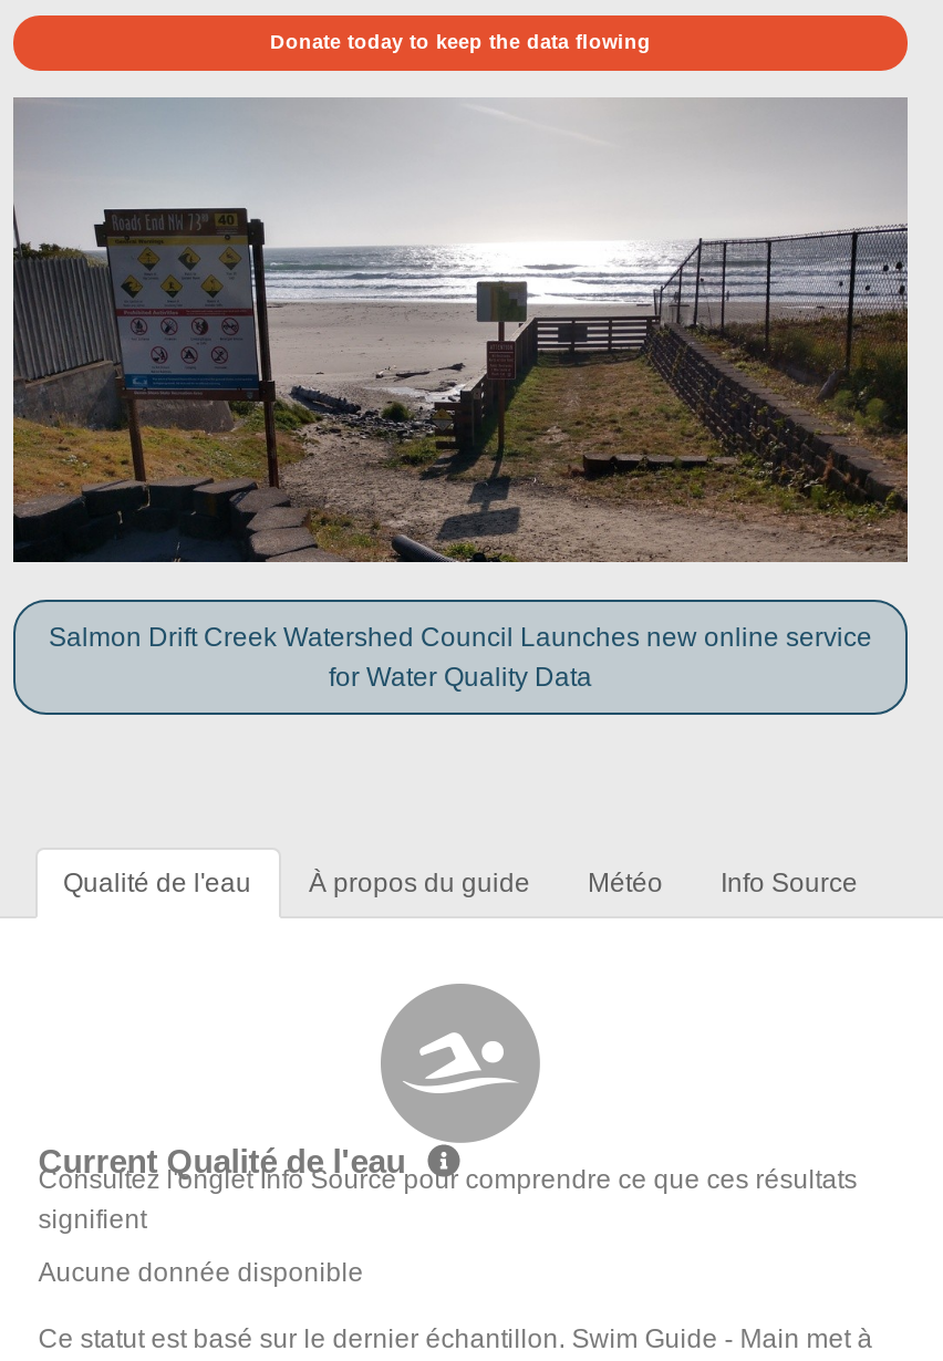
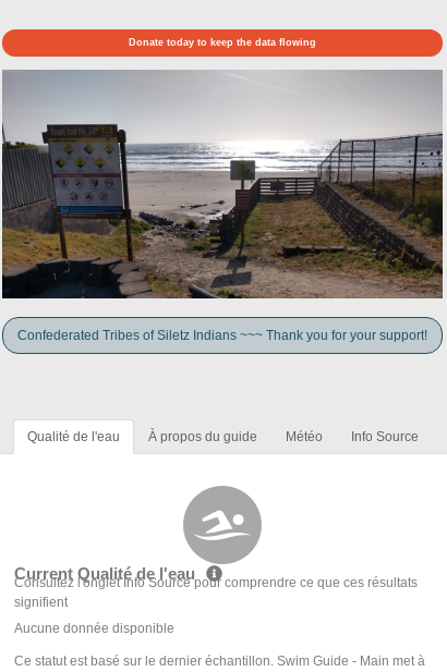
- Salmon Drift Creek Watershed Council Launches new online service
- for Water Quality Data
+ Confederated Tribes of Siletz Indians ~~~ Thank you for your support!
